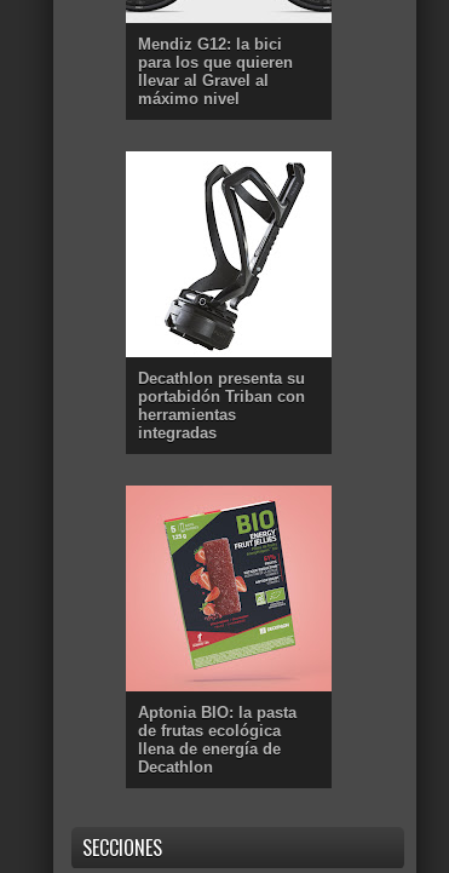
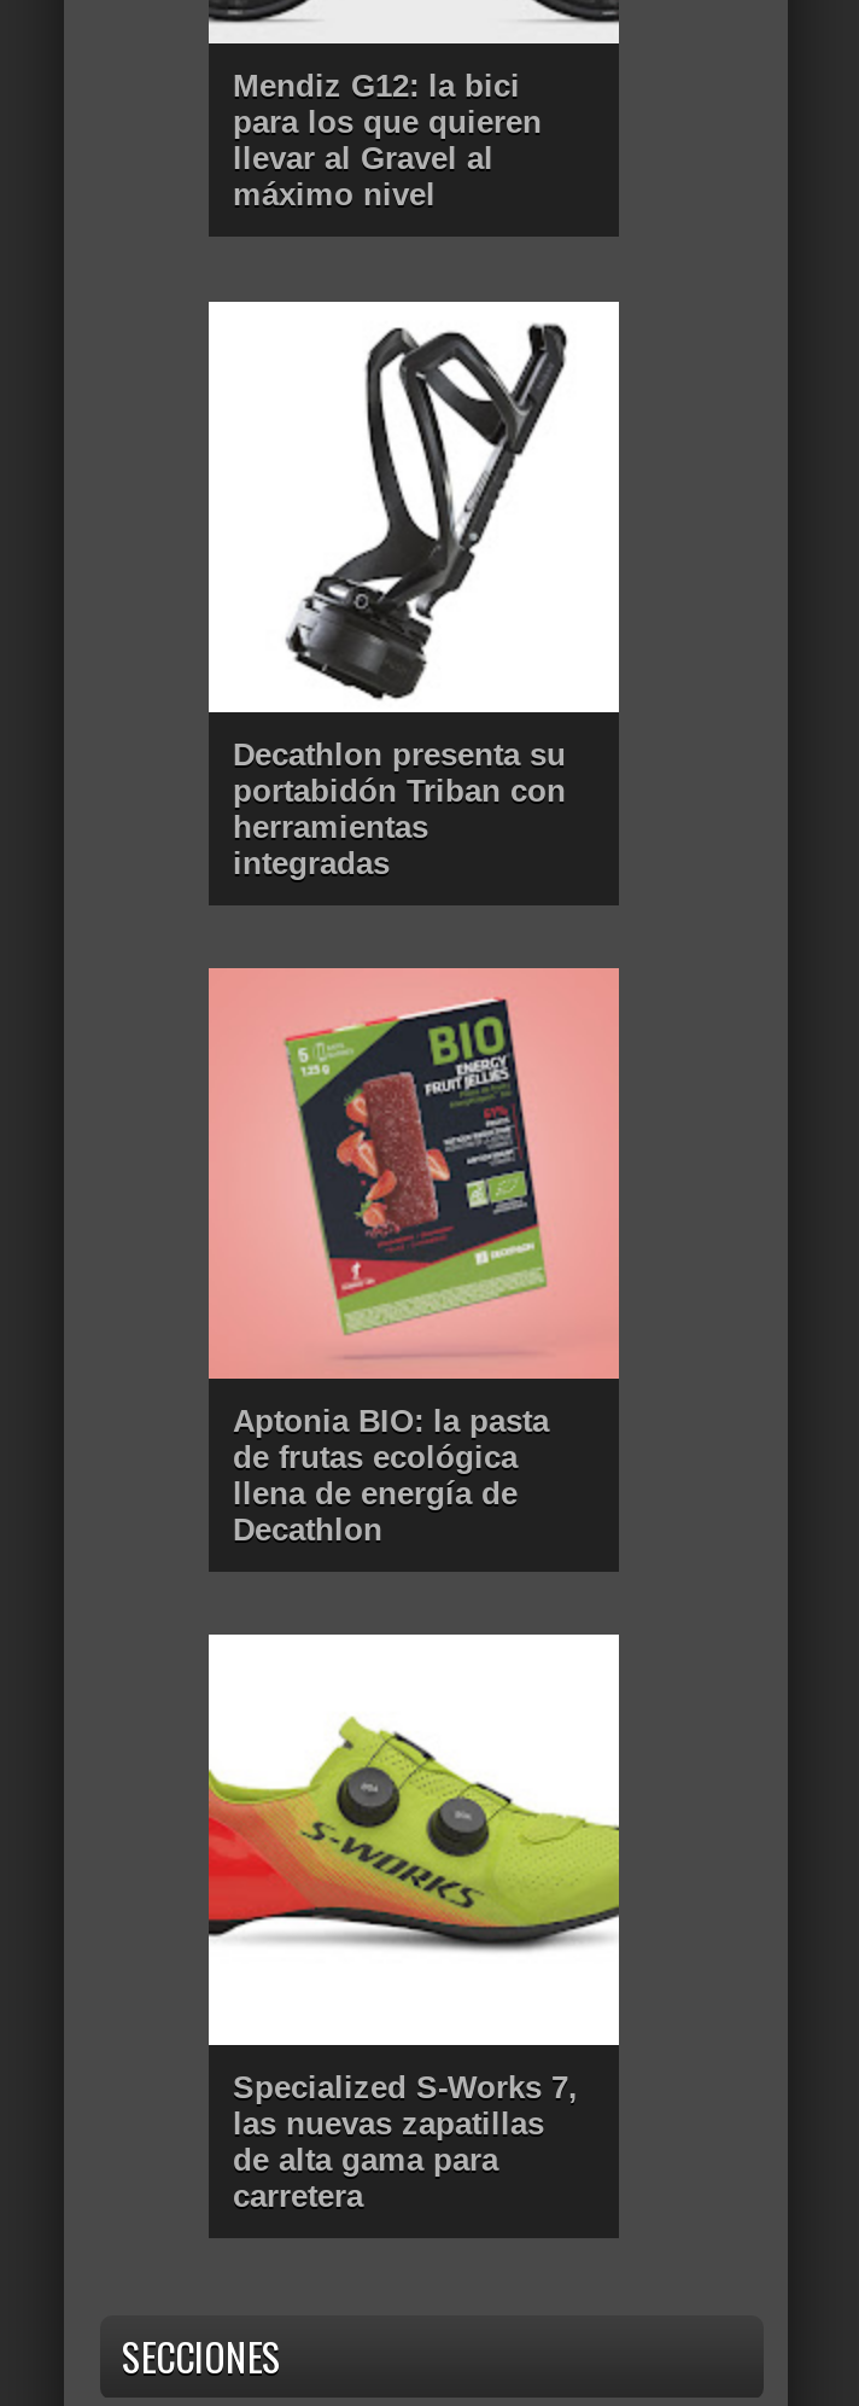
+ [image]
+ Specialized S-Works 7,
+ las nuevas zapatillas
+ de alta gama para
+ carretera
